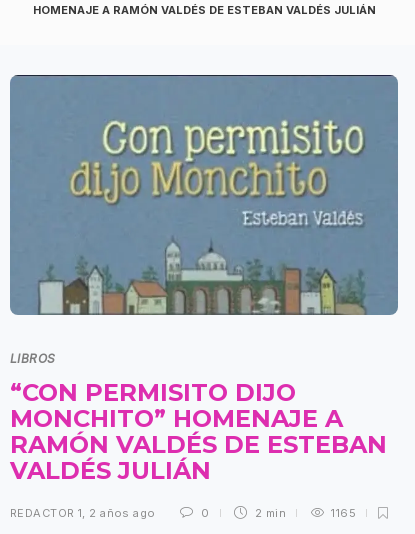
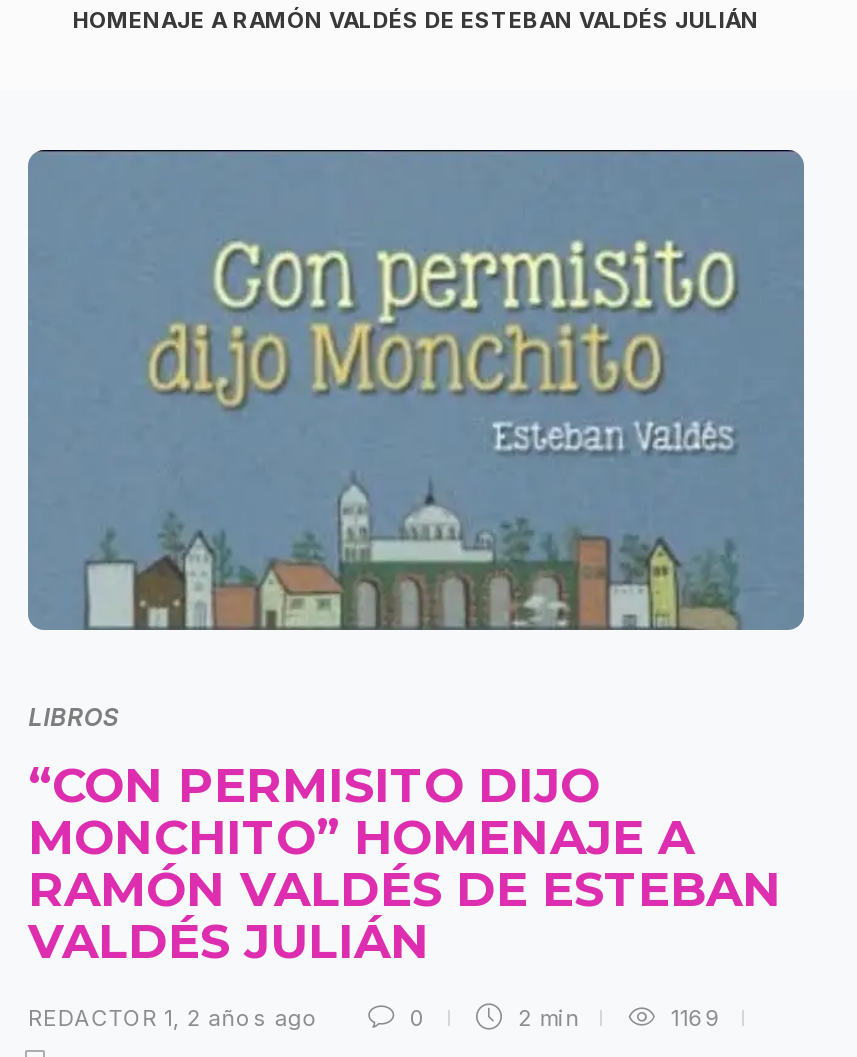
- 1165
+ 1169
